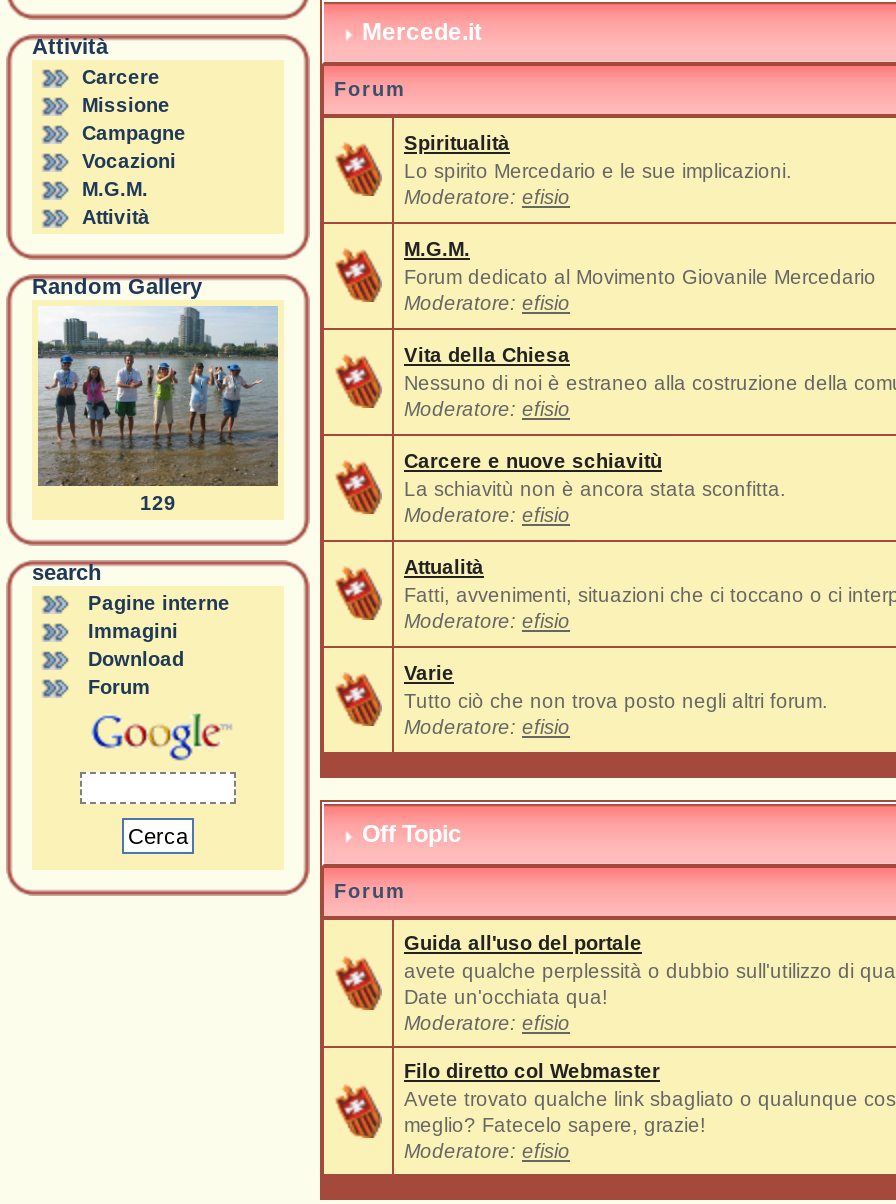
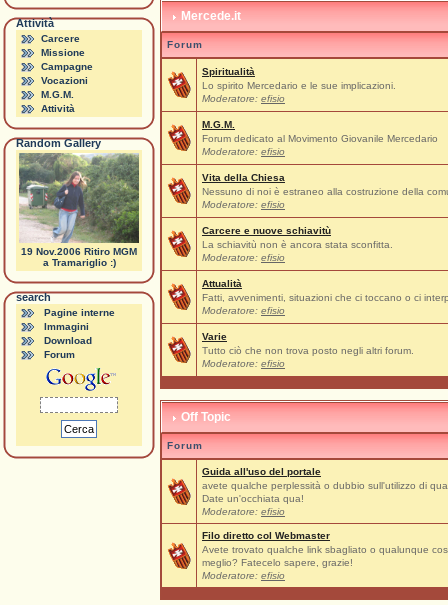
- [image]
- 129
+ [image]
+ 19 Nov.2006 Ritiro MGM
+ a Tramariglio :)

- [image]
+ [image]
